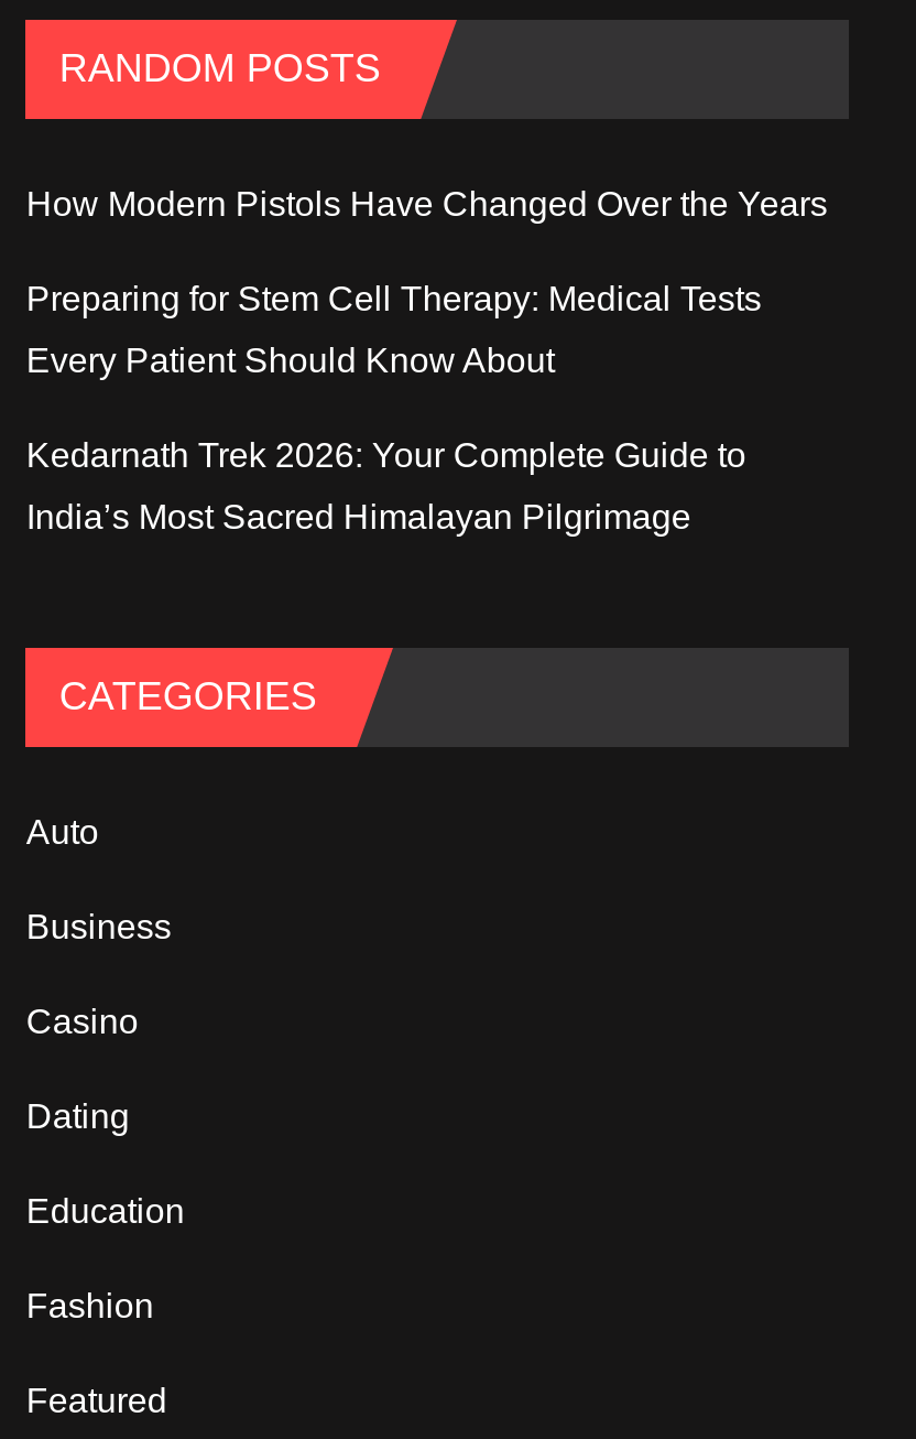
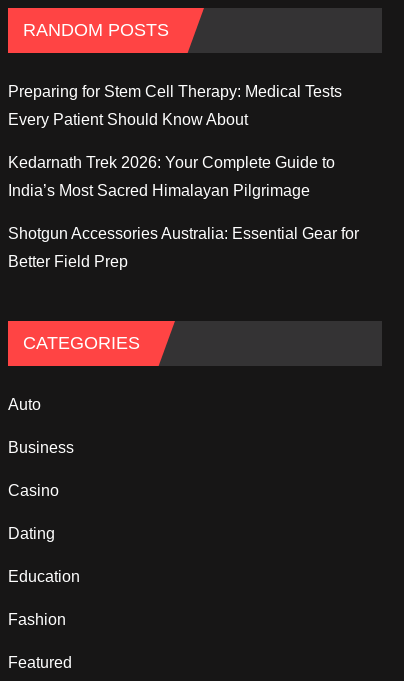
- How Modern Pistols Have Changed Over the Years

moved up: Preparing for Stem Cell Therapy: Medical Tests | Every Patient Should Know About | Kedarnath Trek 2026: Your Complete Guide to | India’s Most Sacred Himalayan Pilgrimage

+ Shotgun Accessories Australia: Essential Gear for
+ Better Field Prep
